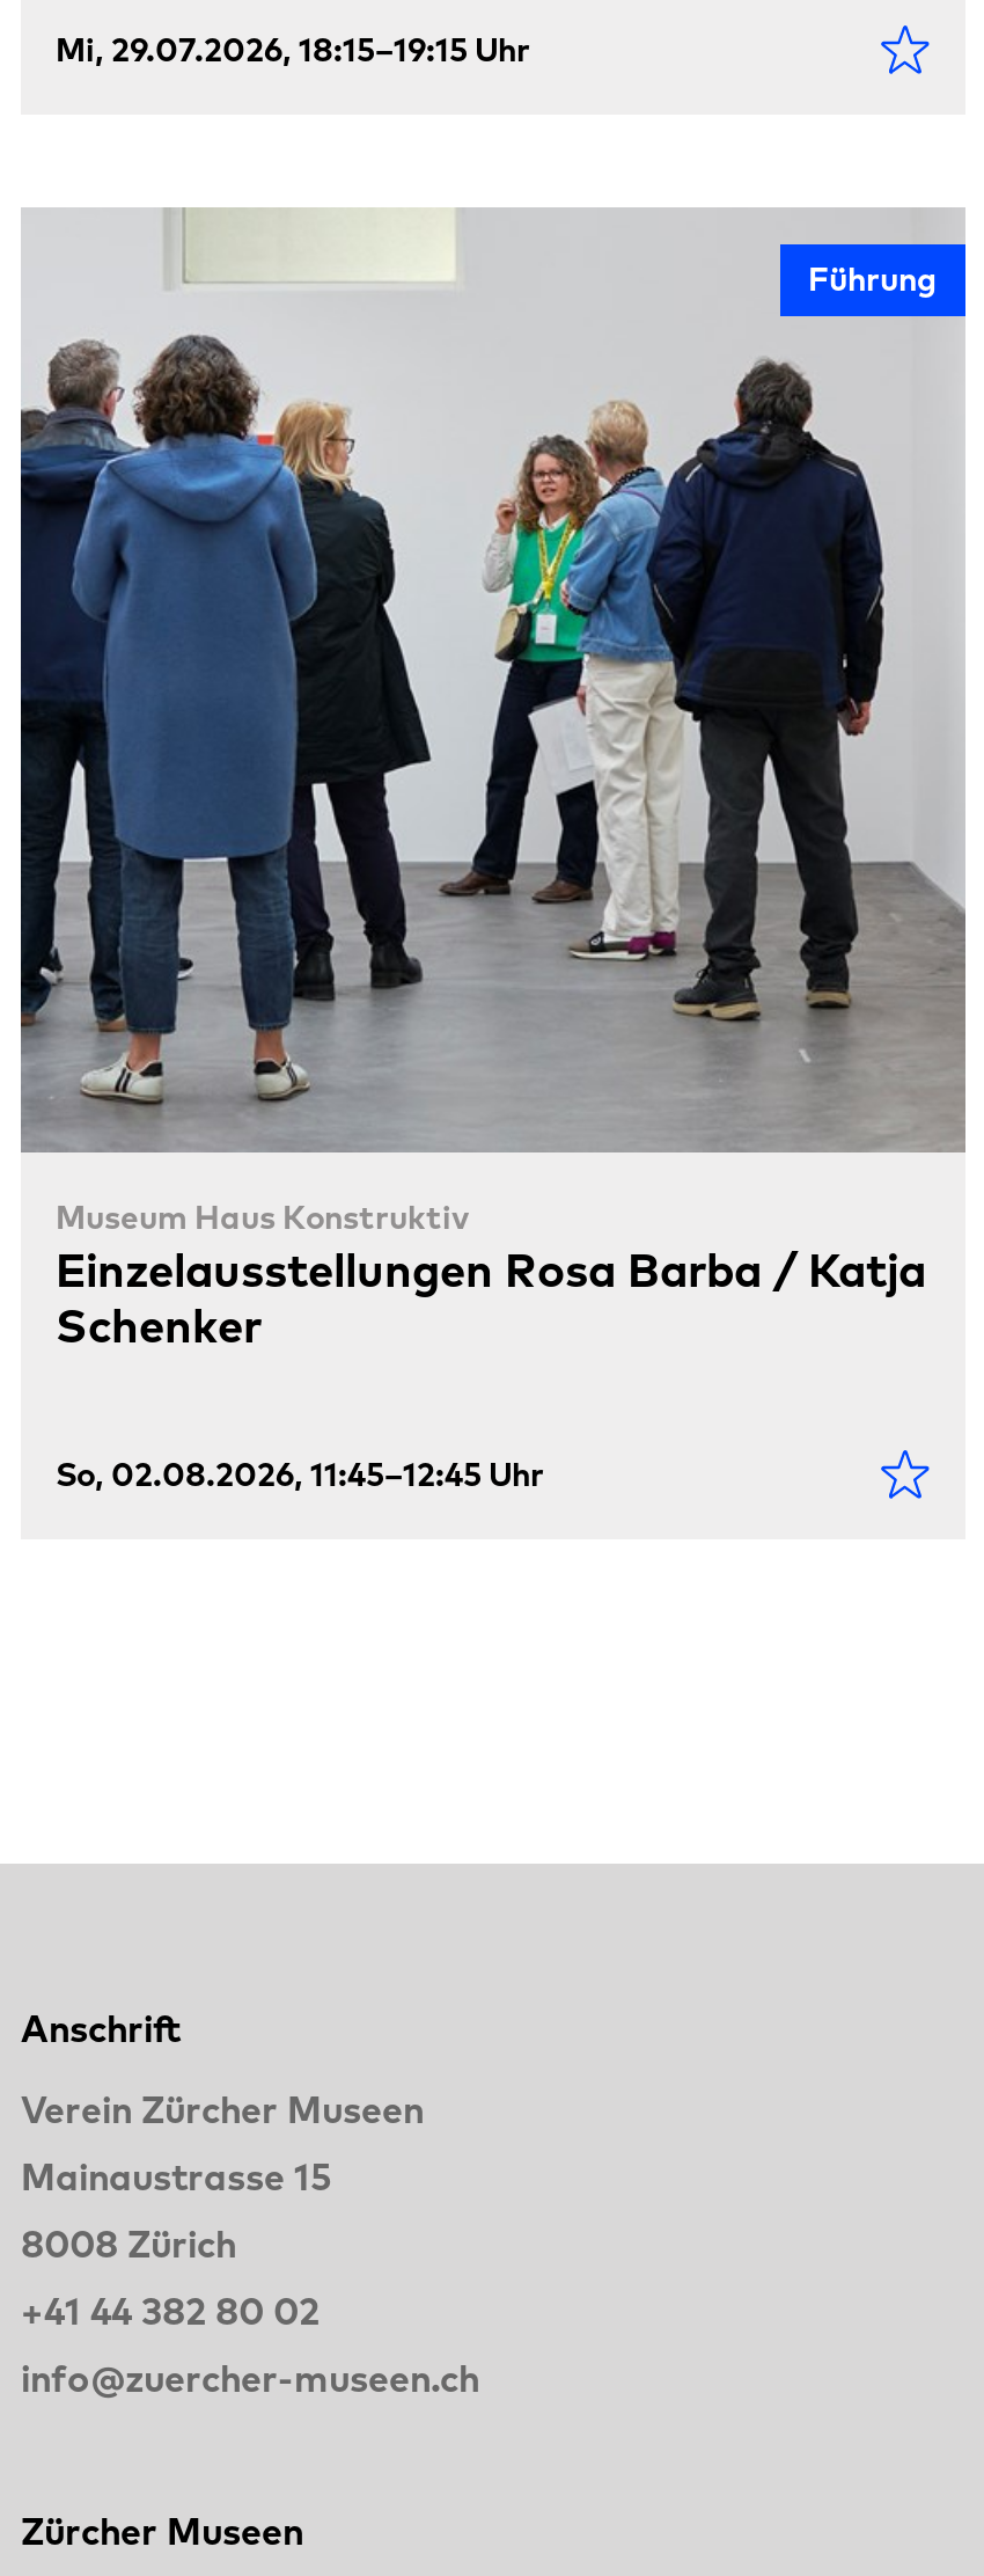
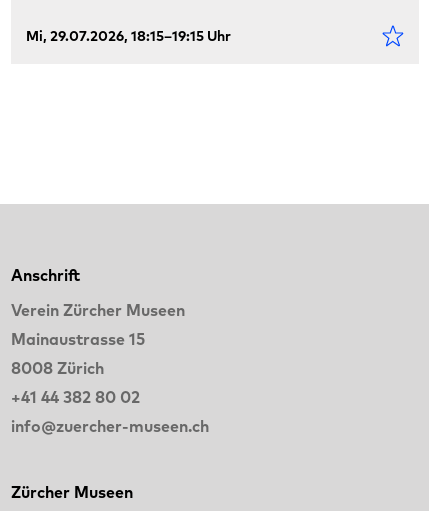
- [image]
- Führung

- Museum Haus Konstruktiv

- Einzelausstellungen Rosa Barba / Katja
- Schenker

- So, 02.08.2026, 11:45–12:45 Uhr
